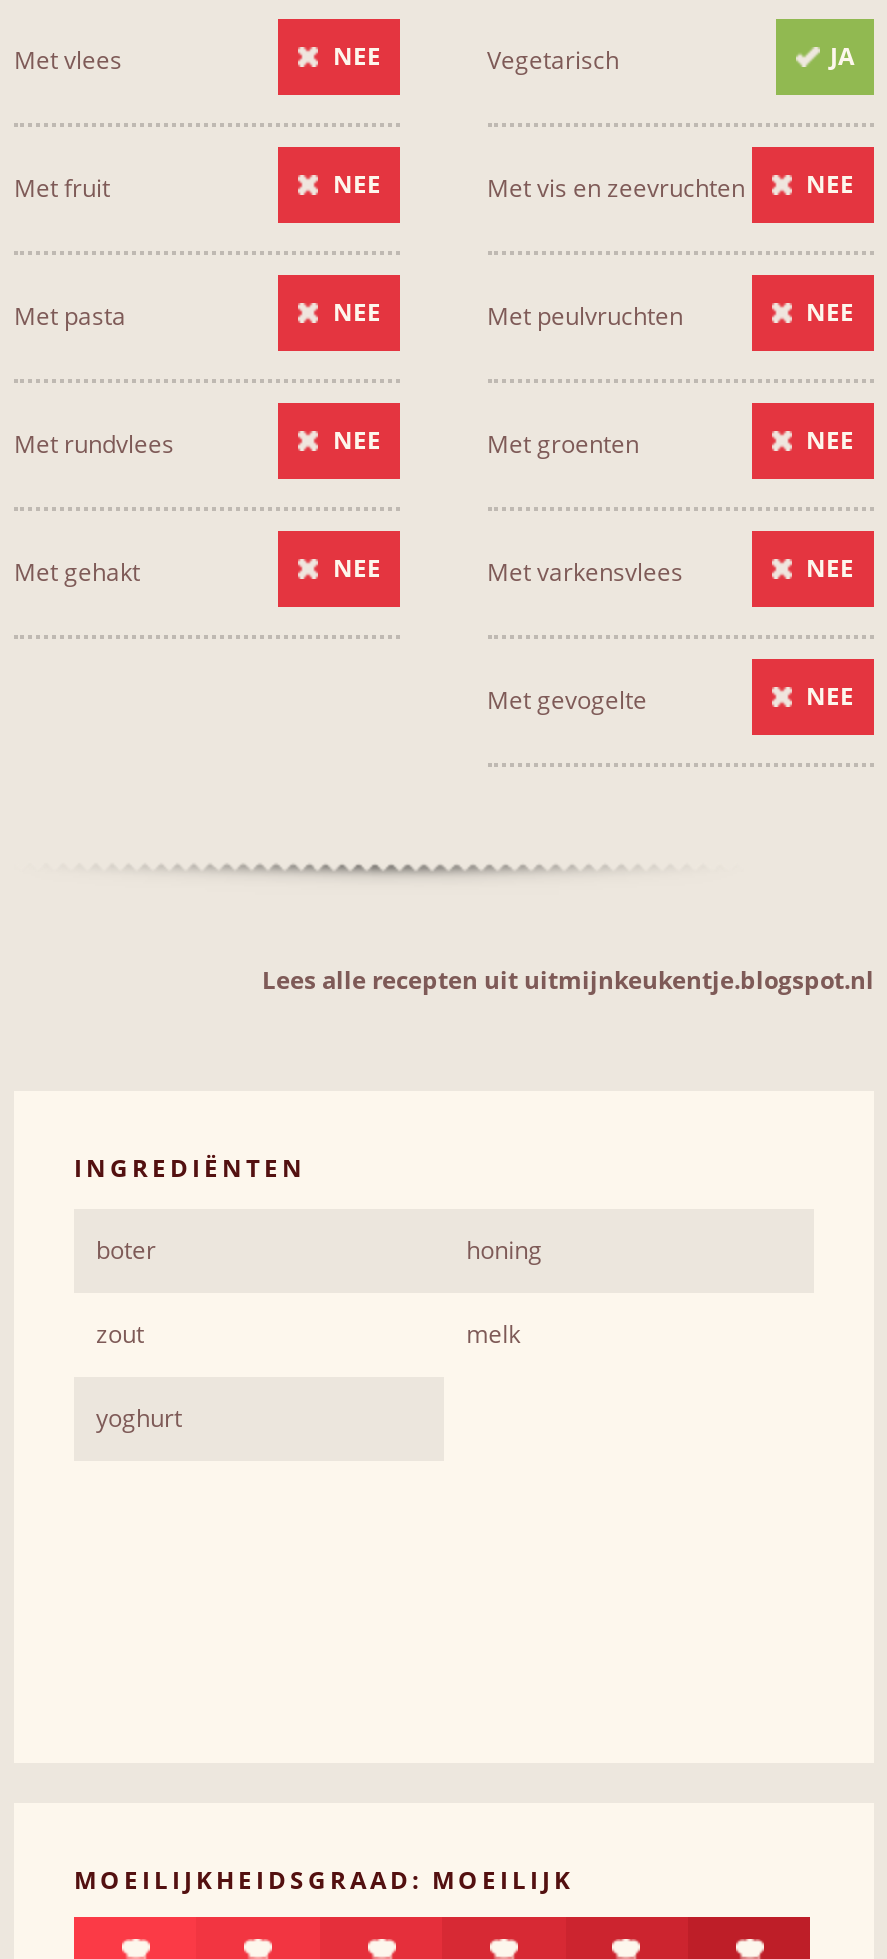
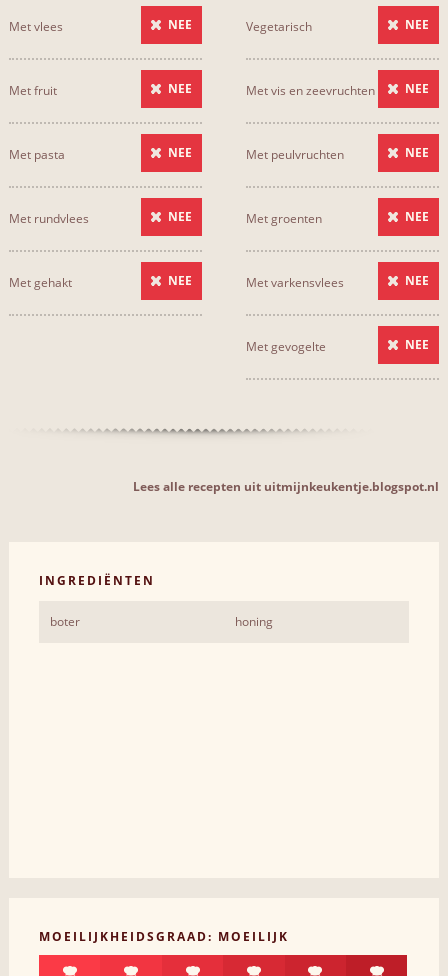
- JA
+ NEE

- zout
- melk
- yoghurt
